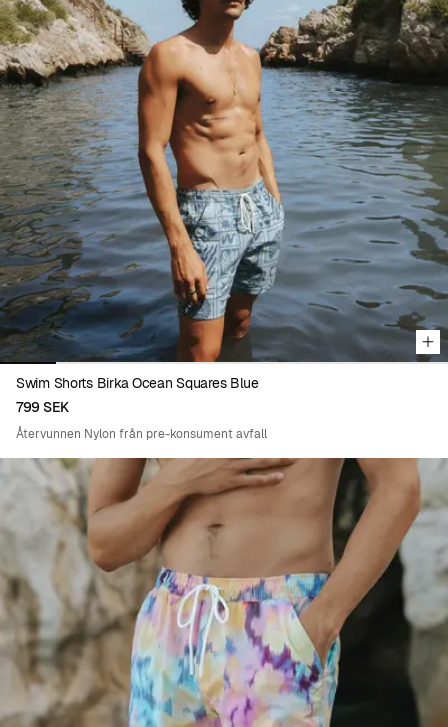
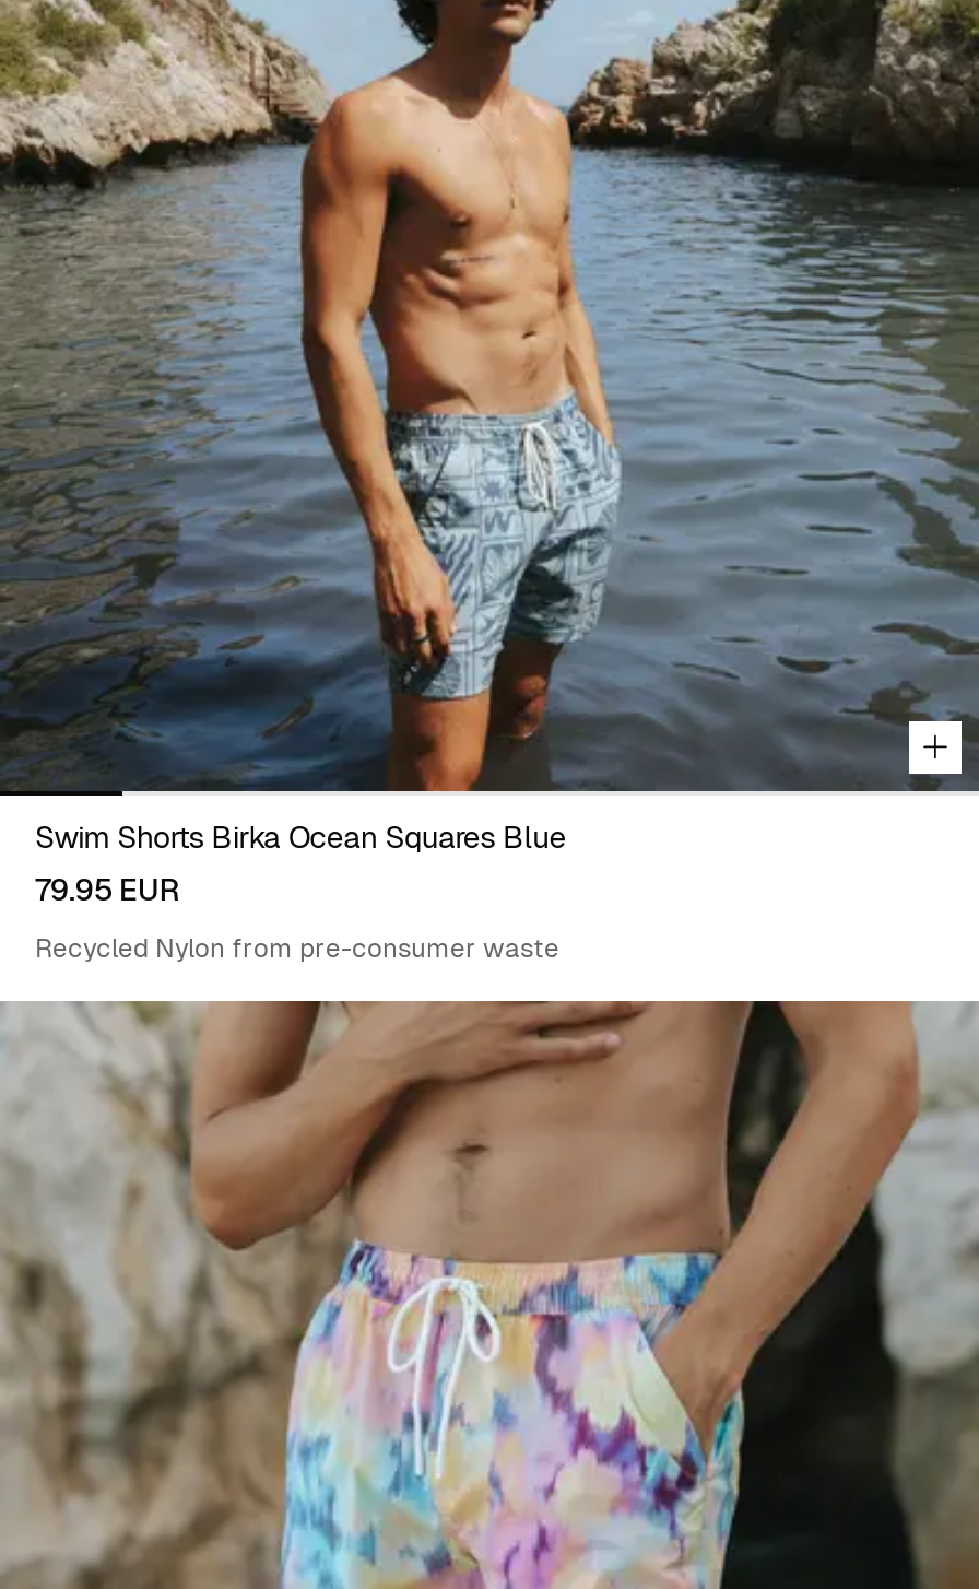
- 799 SEK
+ 79.95 EUR

- Återvunnen Nylon från pre-konsument avfall
+ Recycled Nylon from pre-consumer waste
